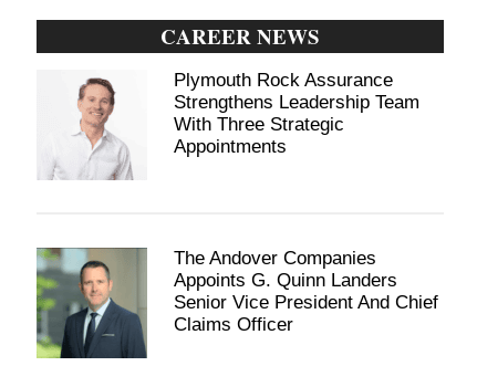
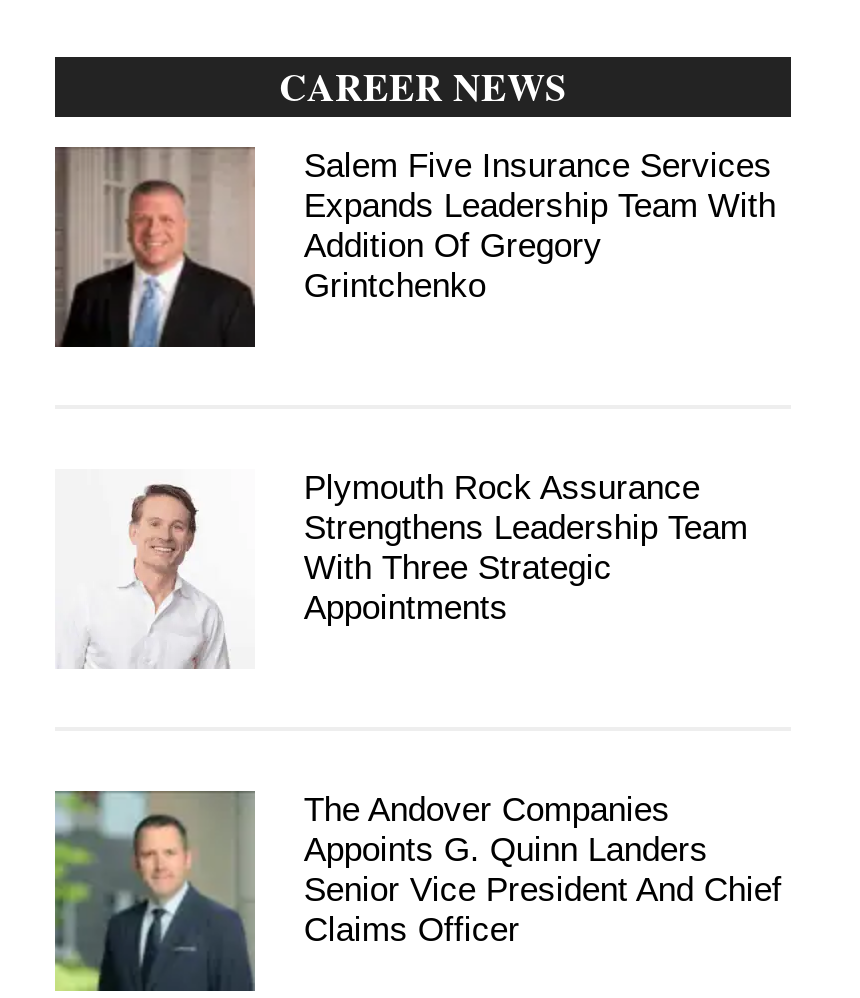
+ [image]
+ Salem Five Insurance Services
+ Expands Leadership Team With
+ Addition Of Gregory
+ Grintchenko
